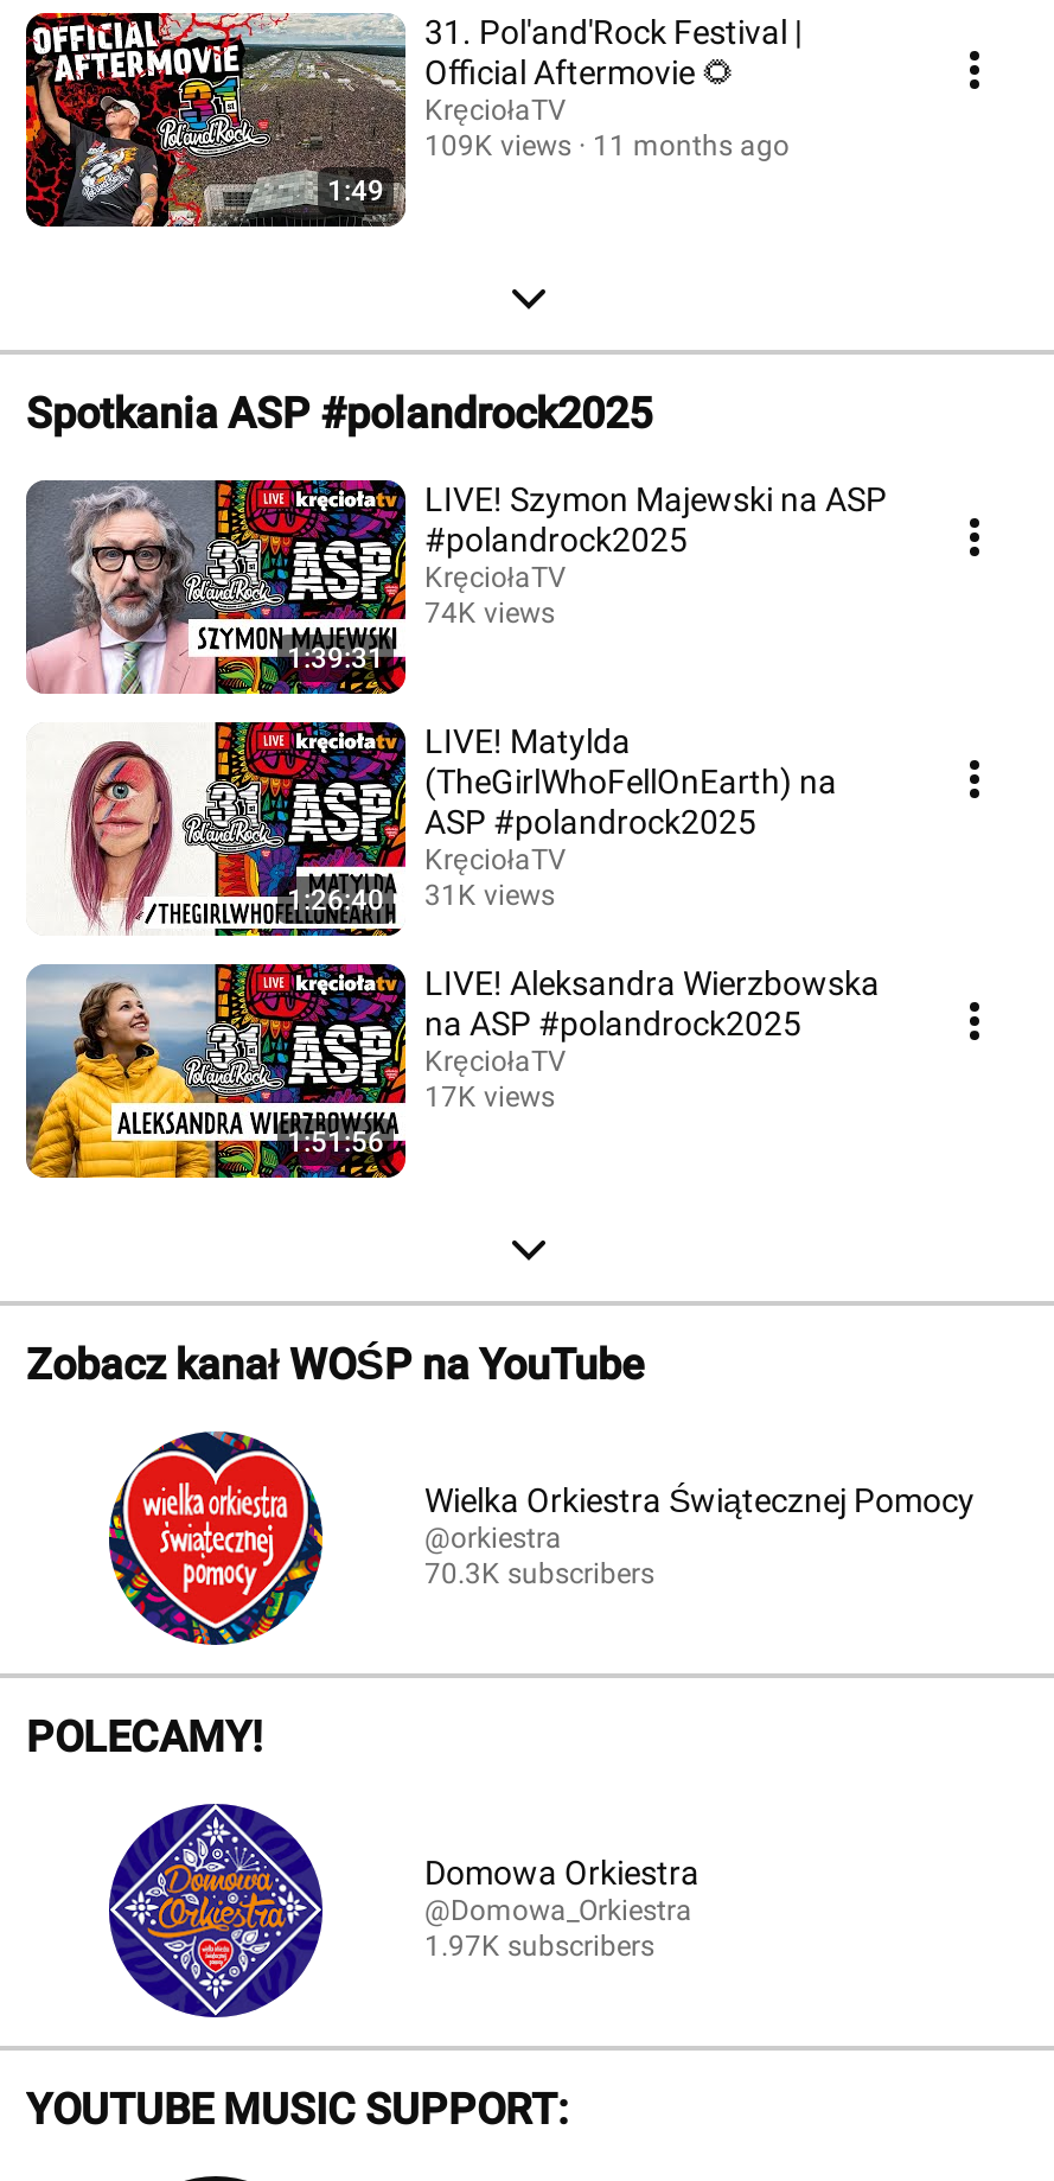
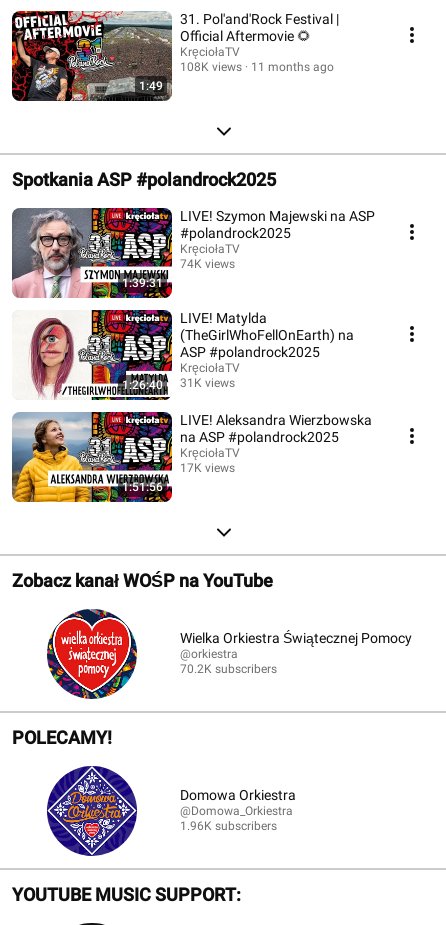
- 109K views 11 months ago
+ 108K views 11 months ago

- 70.3K subscribers
+ 70.2K subscribers

- 1.97K subscribers
+ 1.96K subscribers
